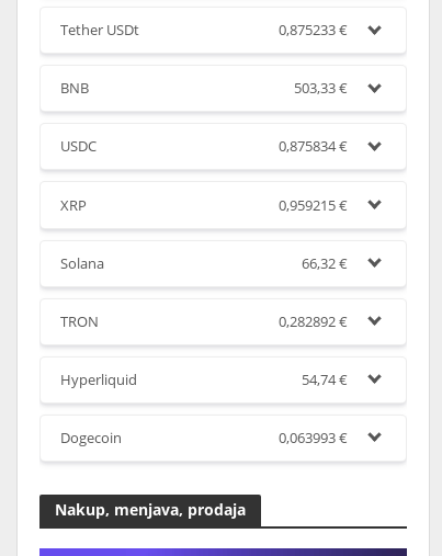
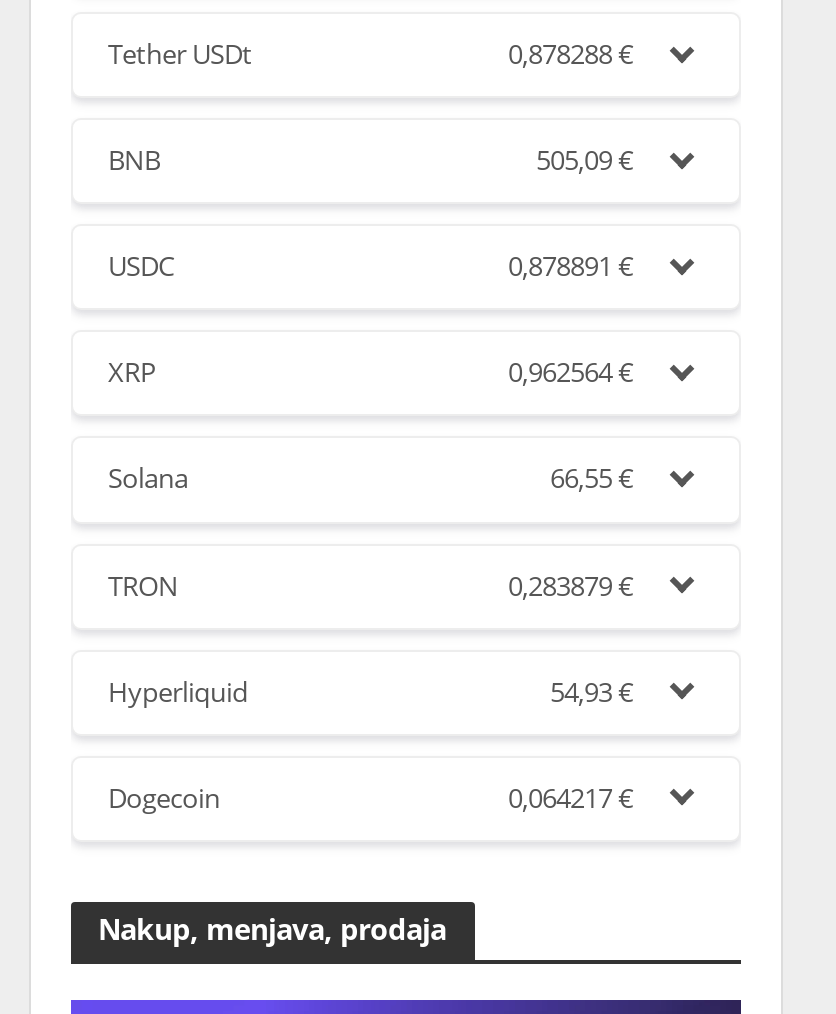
- 0,875233 €
+ 0,878288 €

- 503,33 €
+ 505,09 €

- 0,875834 €
+ 0,878891 €

- 0,959215 €
+ 0,962564 €

- 66,32 €
+ 66,55 €

- 0,282892 €
+ 0,283879 €

- 54,74 €
+ 54,93 €

- 0,063993 €
+ 0,064217 €
